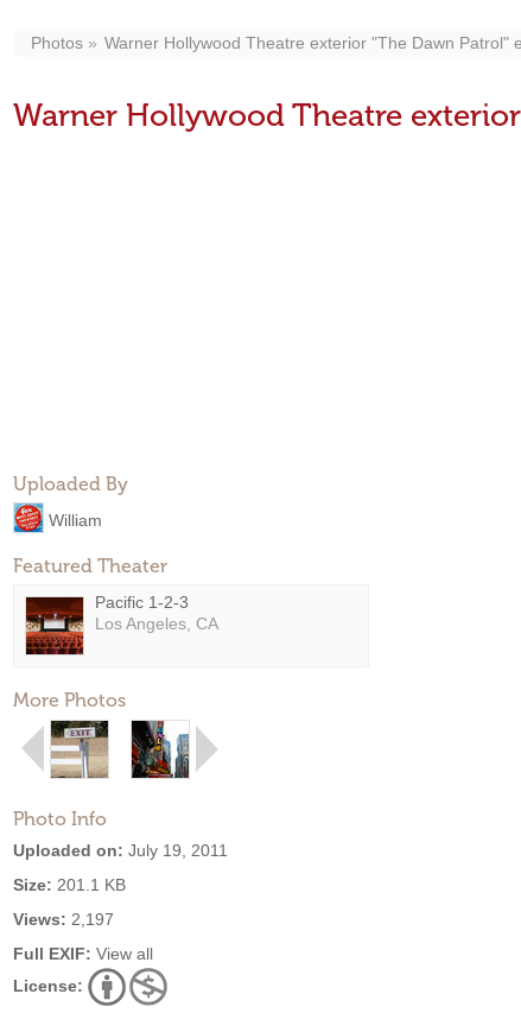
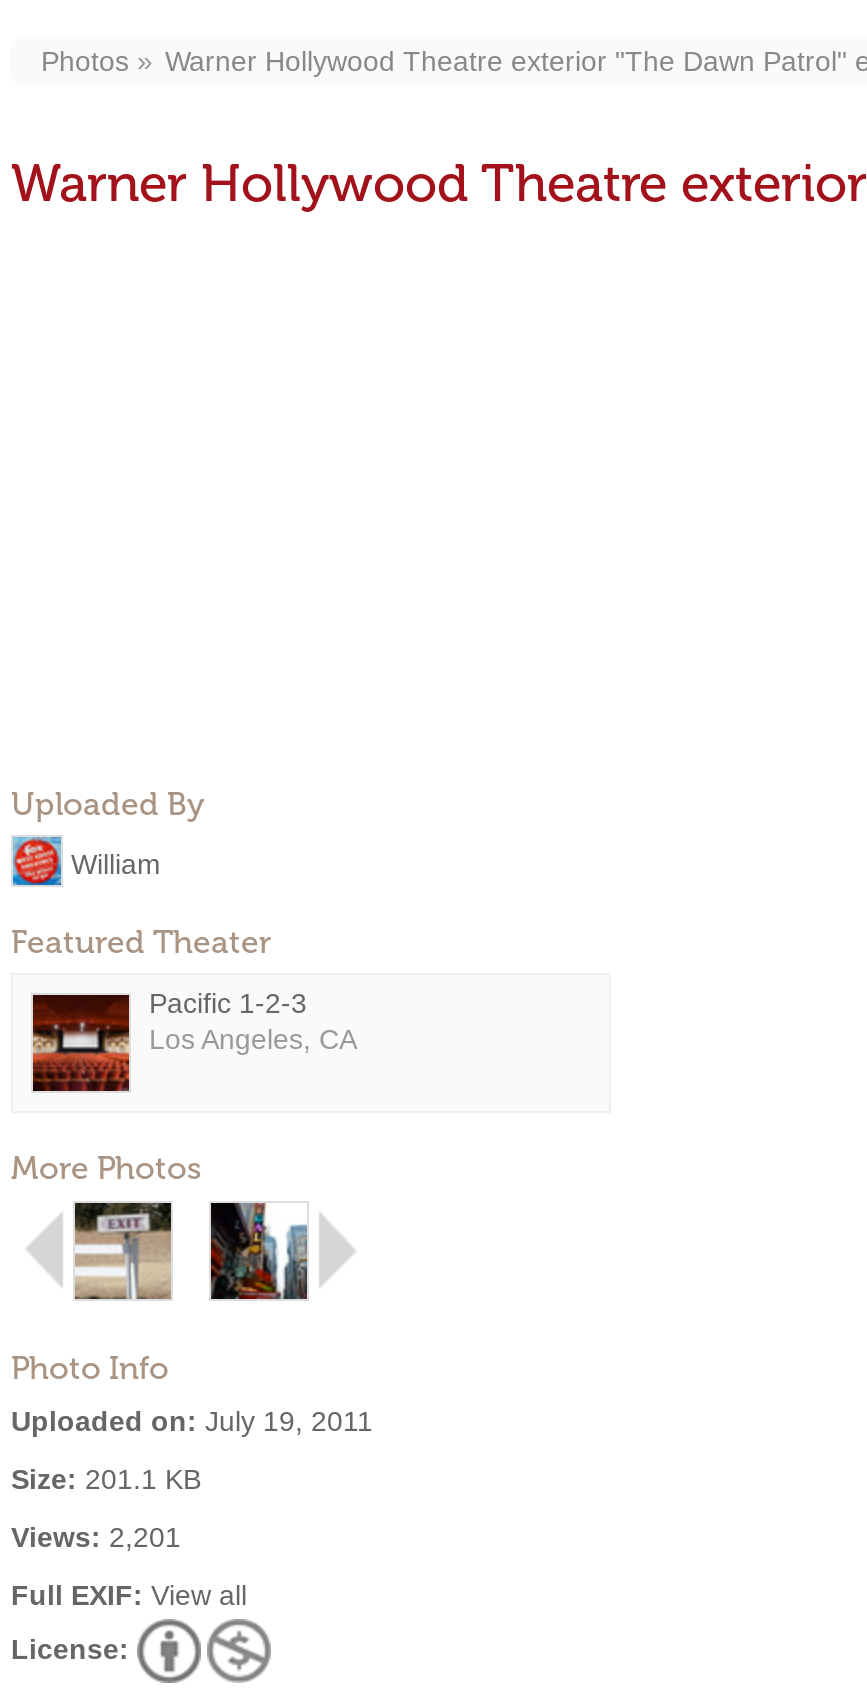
- Views: 2,197
+ Views: 2,201
